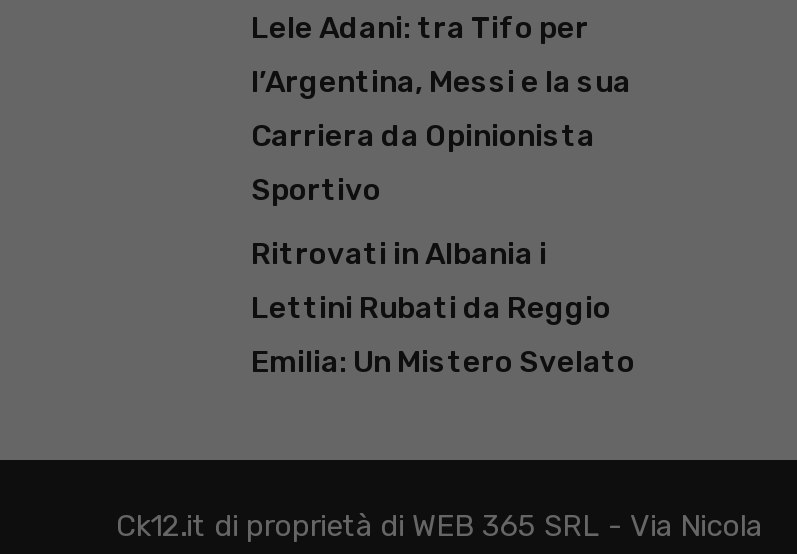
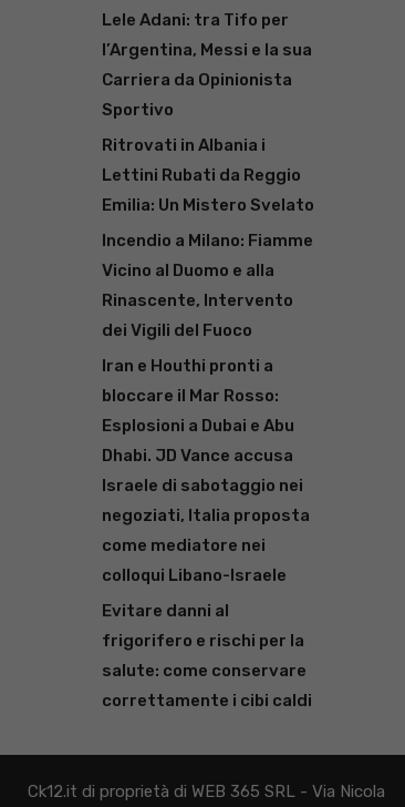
+ Incendio a Milano: Fiamme
+ Vicino al Duomo e alla
+ Rinascente, Intervento
+ dei Vigili del Fuoco
+ Iran e Houthi pronti a
+ bloccare il Mar Rosso:
+ Esplosioni a Dubai e Abu
+ Dhabi. JD Vance accusa
+ Israele di sabotaggio nei
+ negoziati, Italia proposta
+ come mediatore nei
+ colloqui Libano-Israele
+ Evitare danni al
+ frigorifero e rischi per la
+ salute: come conservare
+ correttamente i cibi caldi
